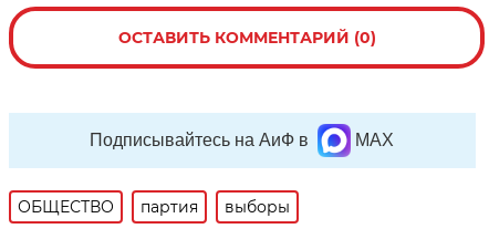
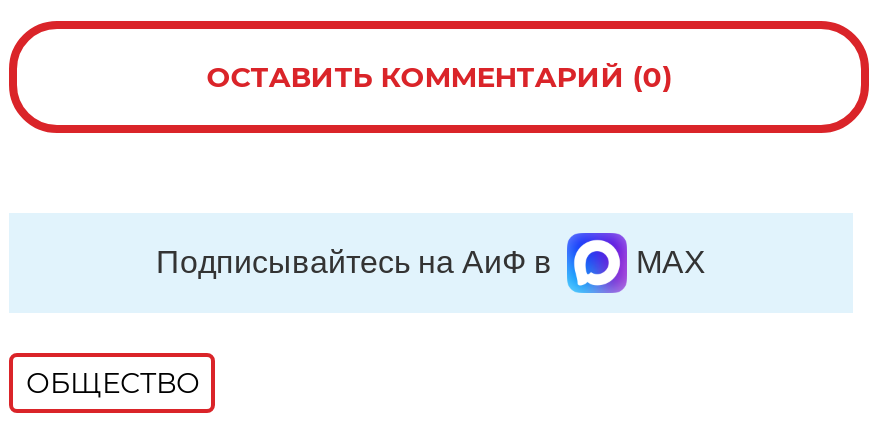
- партия
- выборы
